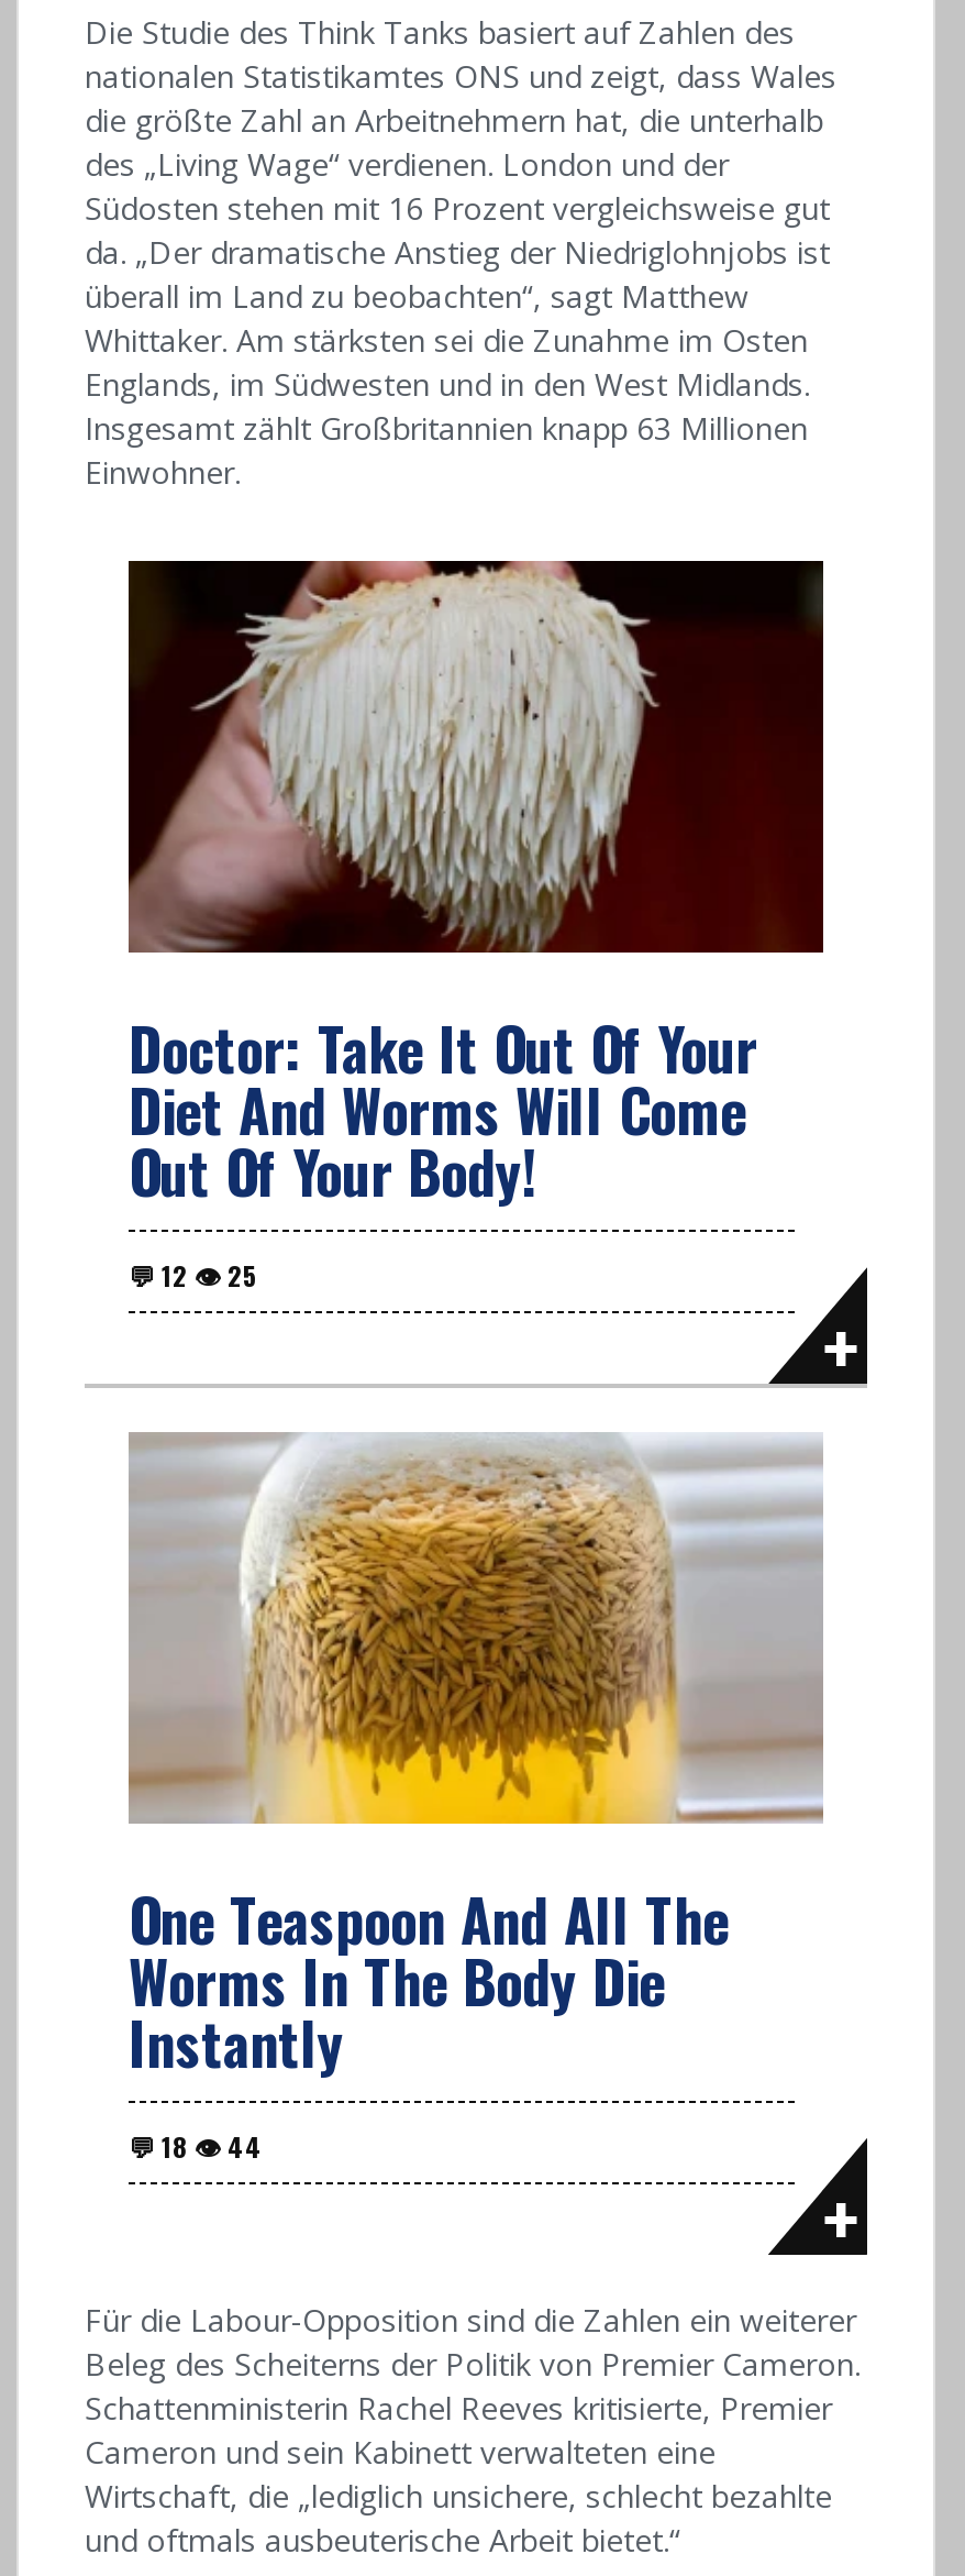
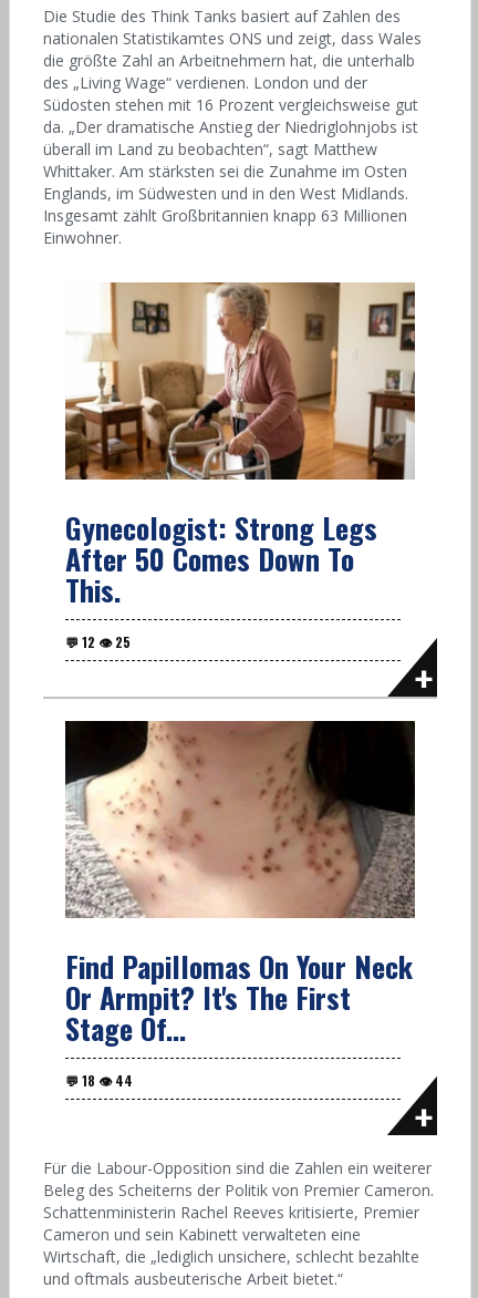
- [image]
- Doctor: Take It Out Of Your
- Diet And Worms Will Come
- Out Of Your Body!
+ [image]
+ Gynecologist: Strong Legs
+ After 50 Comes Down To
+ This.

- [image]
- One Teaspoon And All The
- Worms In The Body Die
- Instantly
+ [image]
+ Find Papillomas On Your Neck
+ Or Armpit? It's The First
+ Stage Of...
